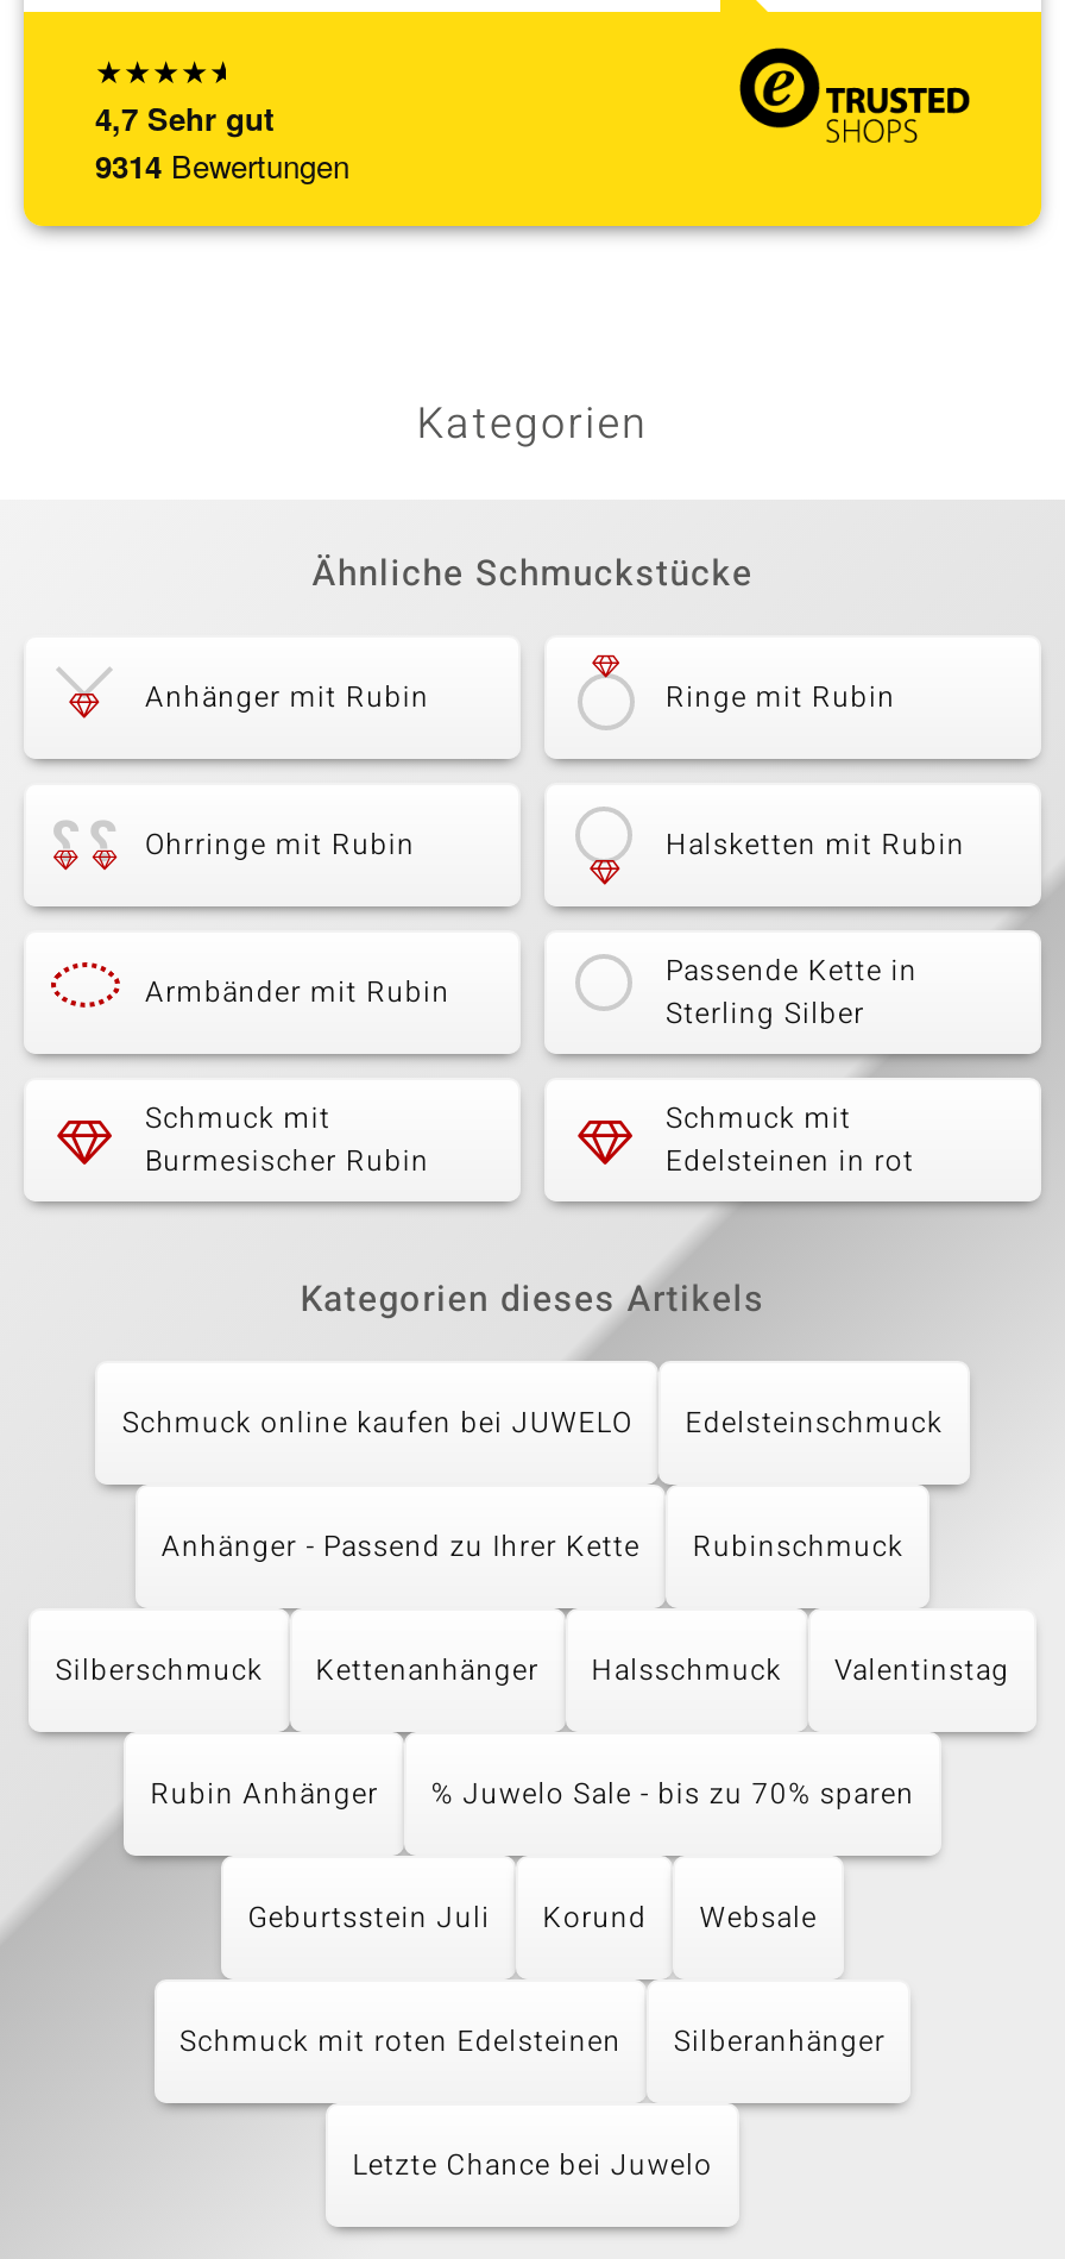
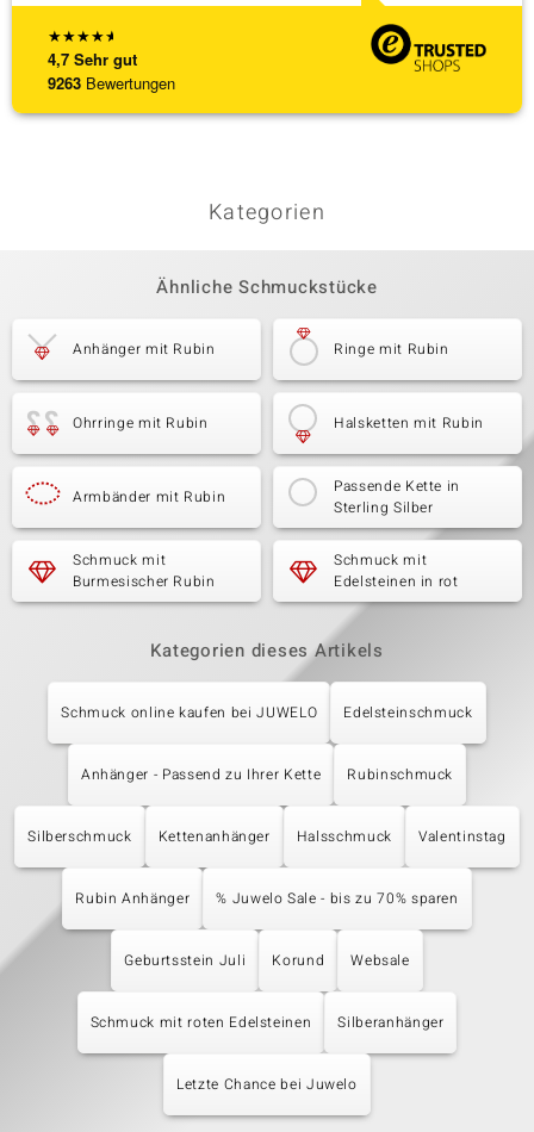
- 9314 Bewertungen
+ 9263 Bewertungen
